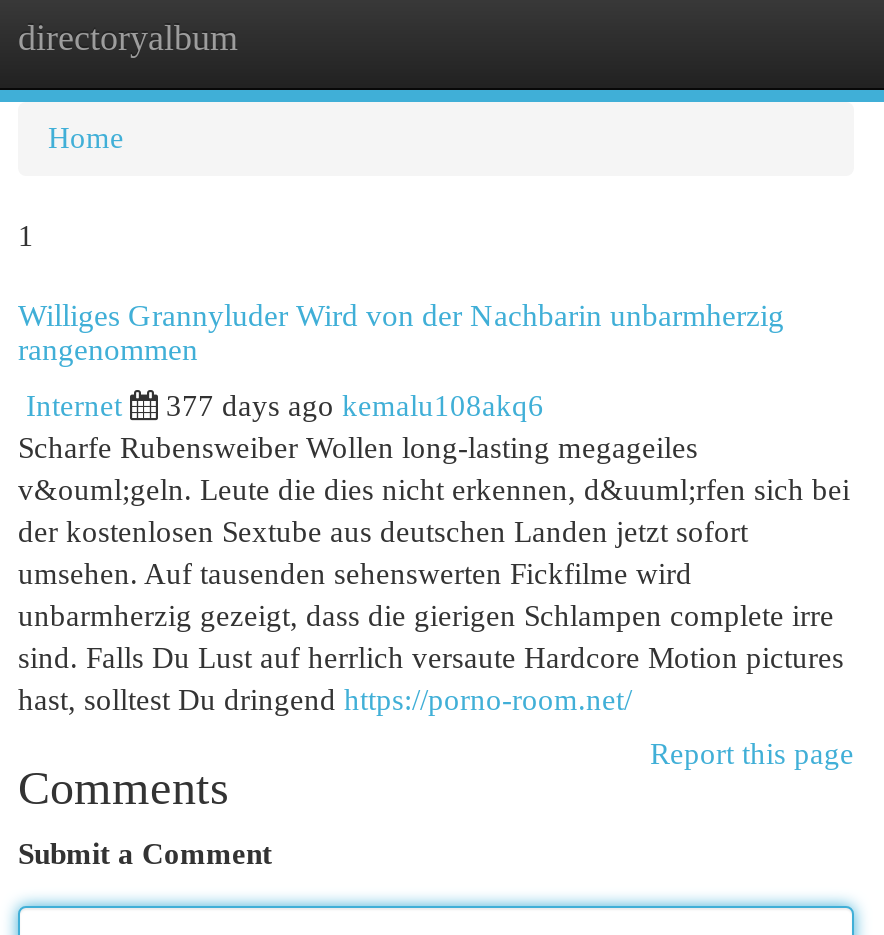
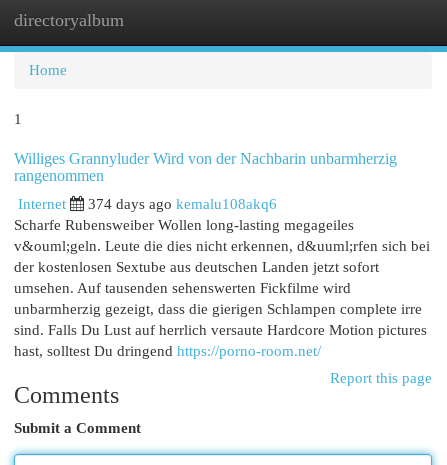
- 377 days ago kemalu108akq6
+ 374 days ago kemalu108akq6
